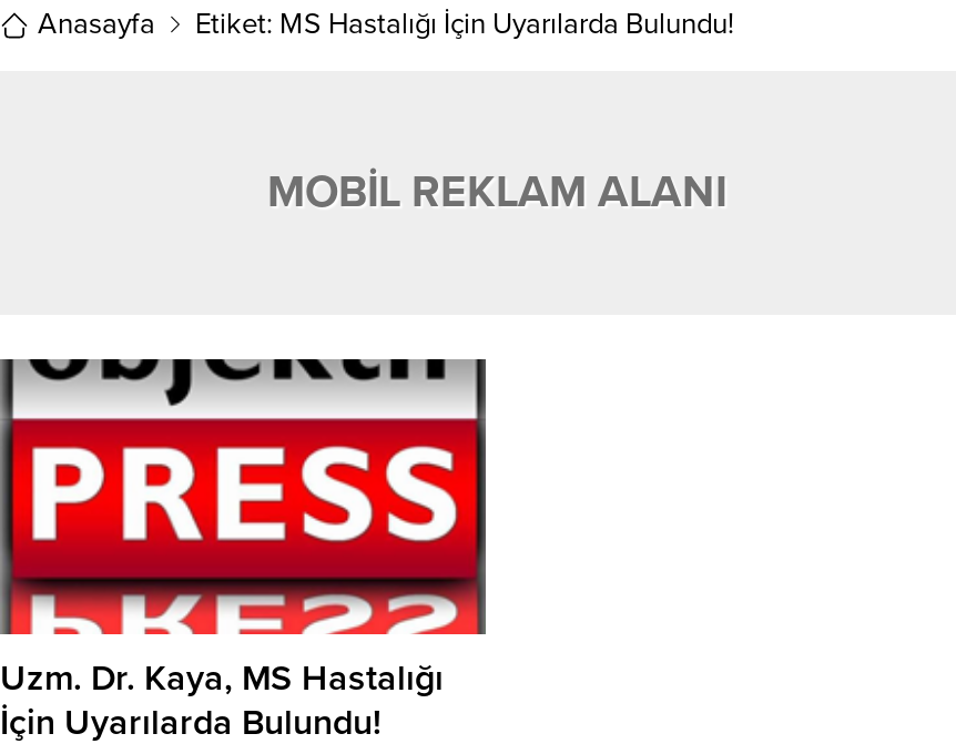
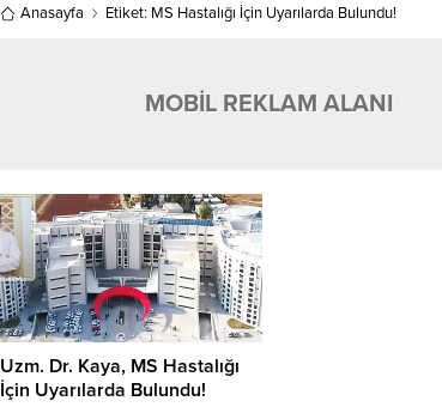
- [image]
+ [image]
